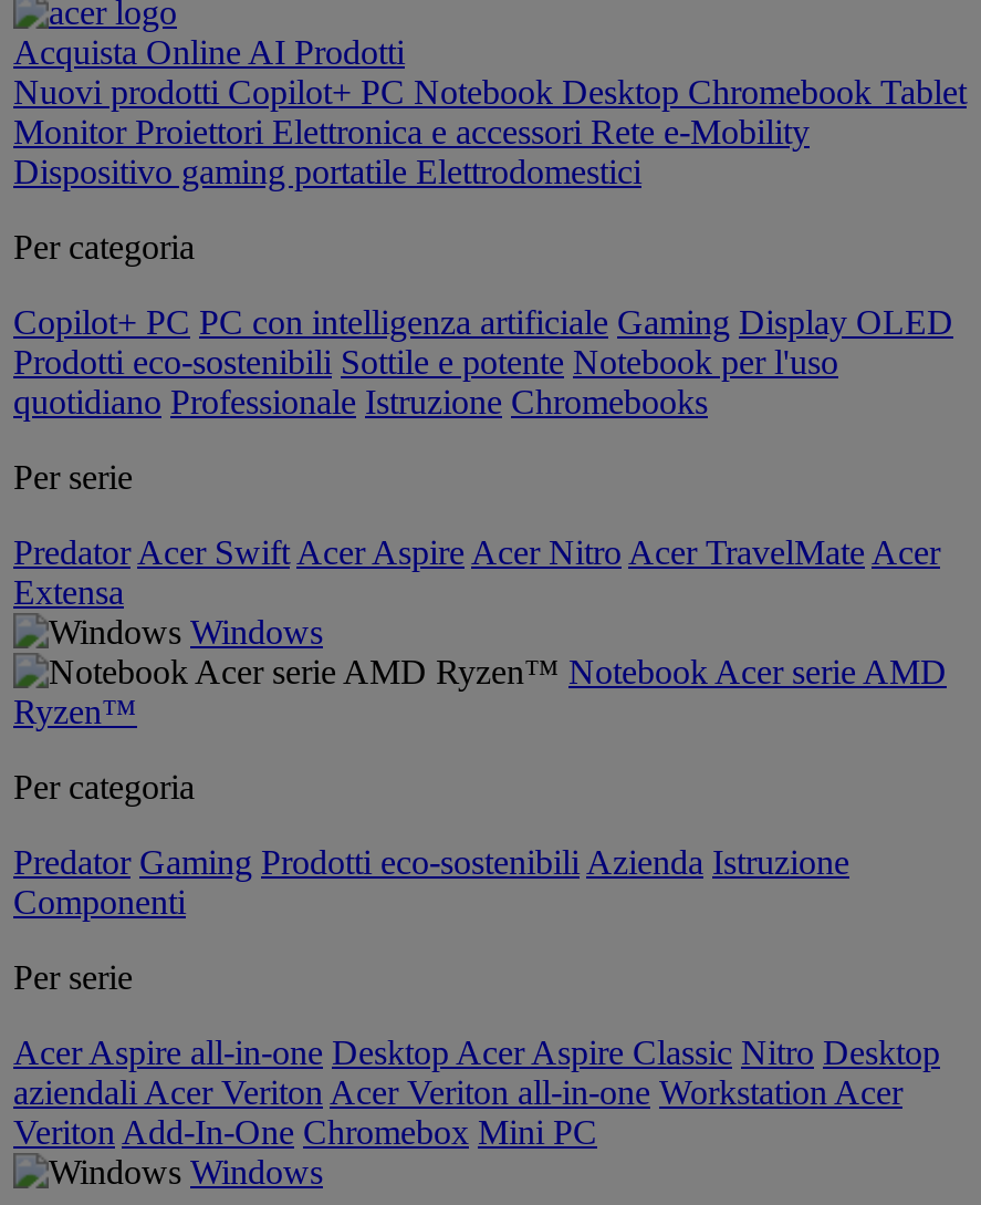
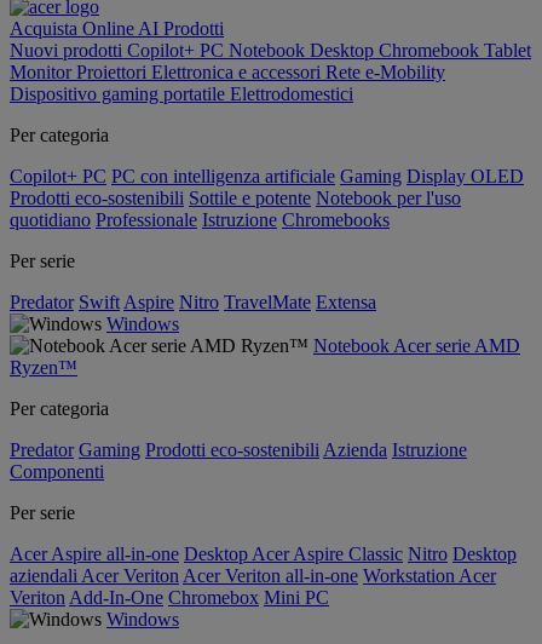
- Predator Acer Swift Acer Aspire Acer Nitro Acer TravelMate Acer
- Extensa
+ Predator Swift Aspire Nitro TravelMate Extensa
